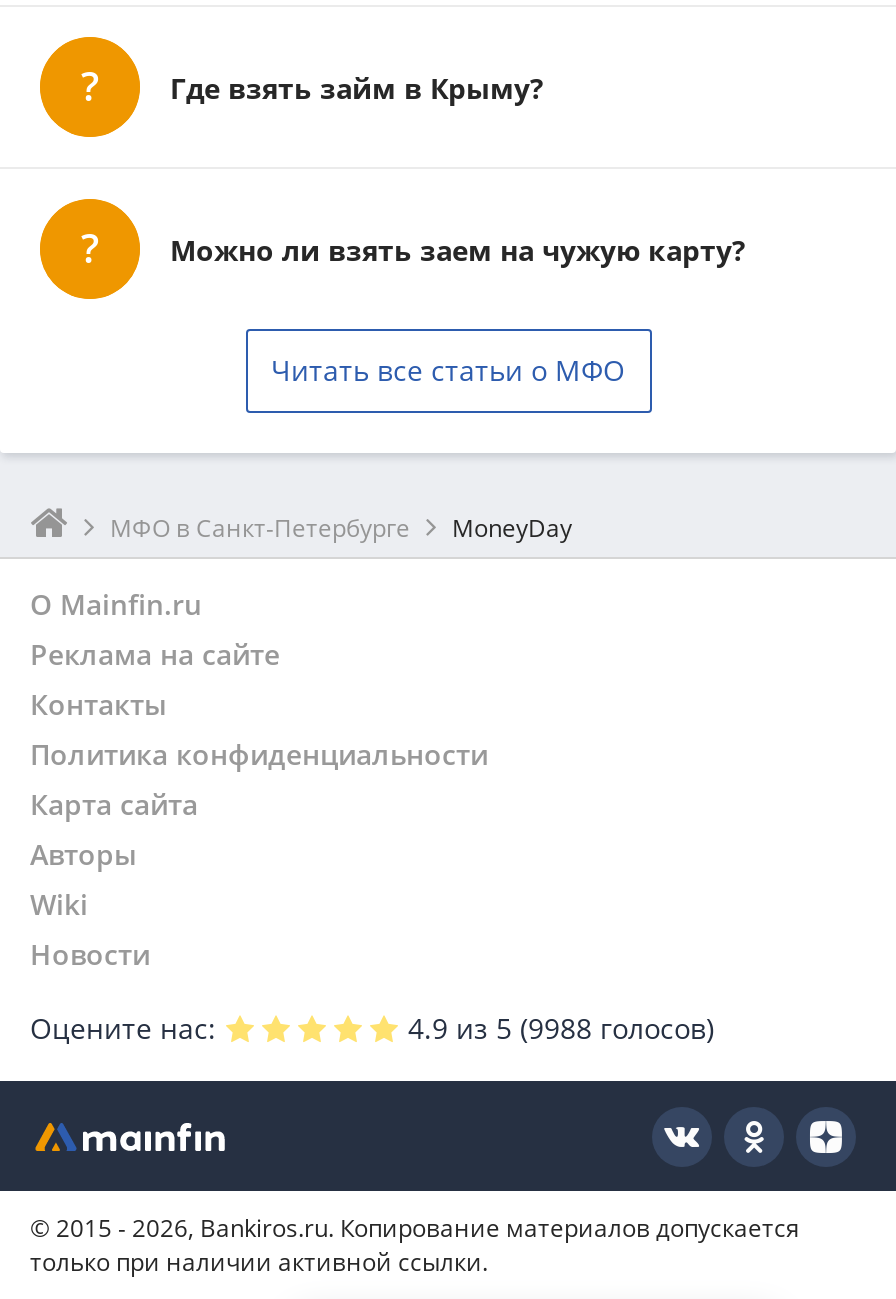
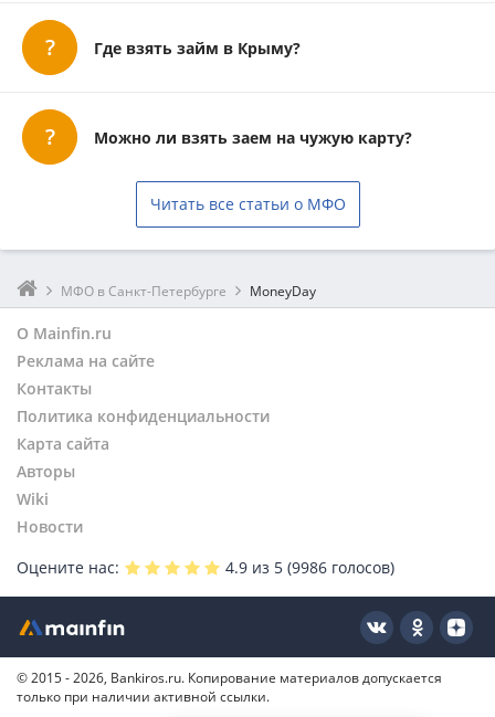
- 4.9 из 5 (9988 голосов)
+ 4.9 из 5 (9986 голосов)
